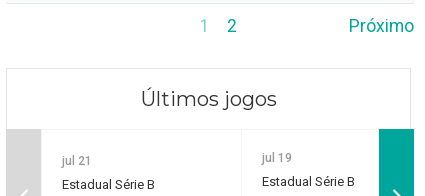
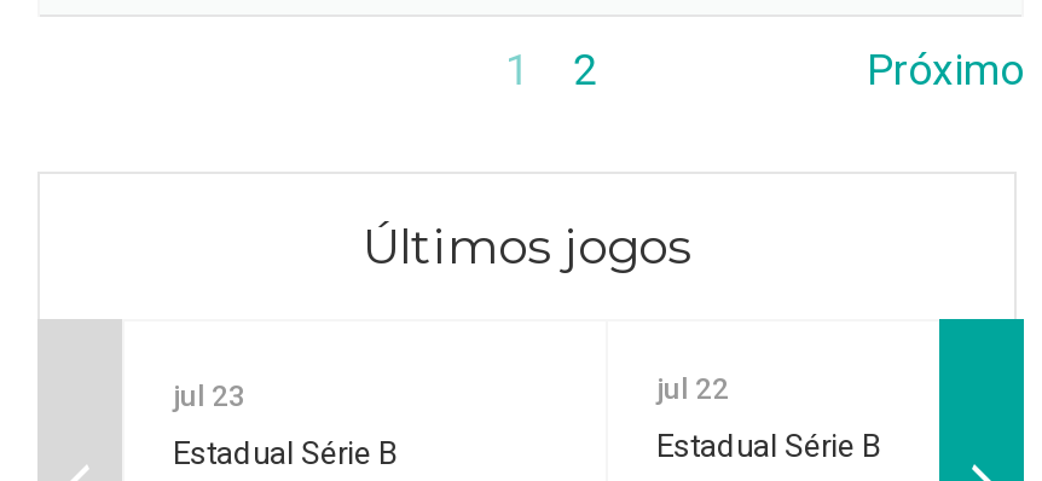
- jul 21
+ jul 23

- jul 19
+ jul 22
